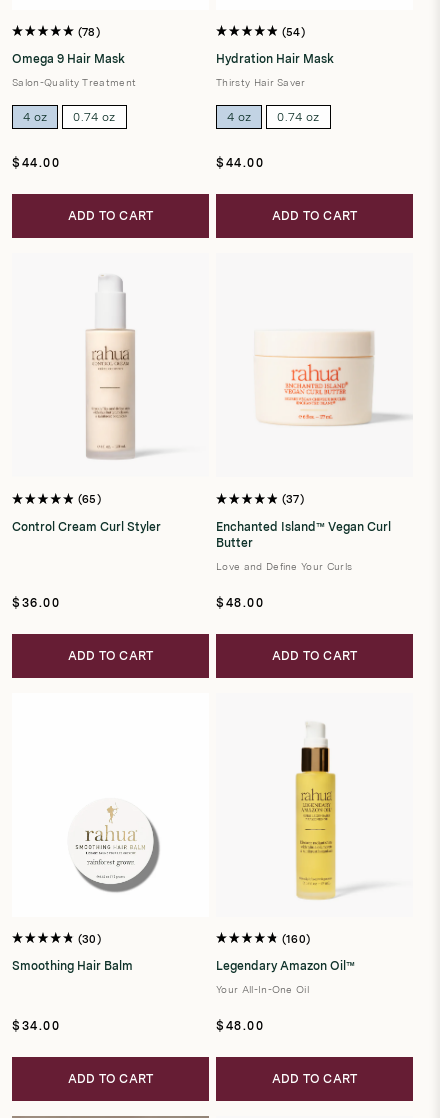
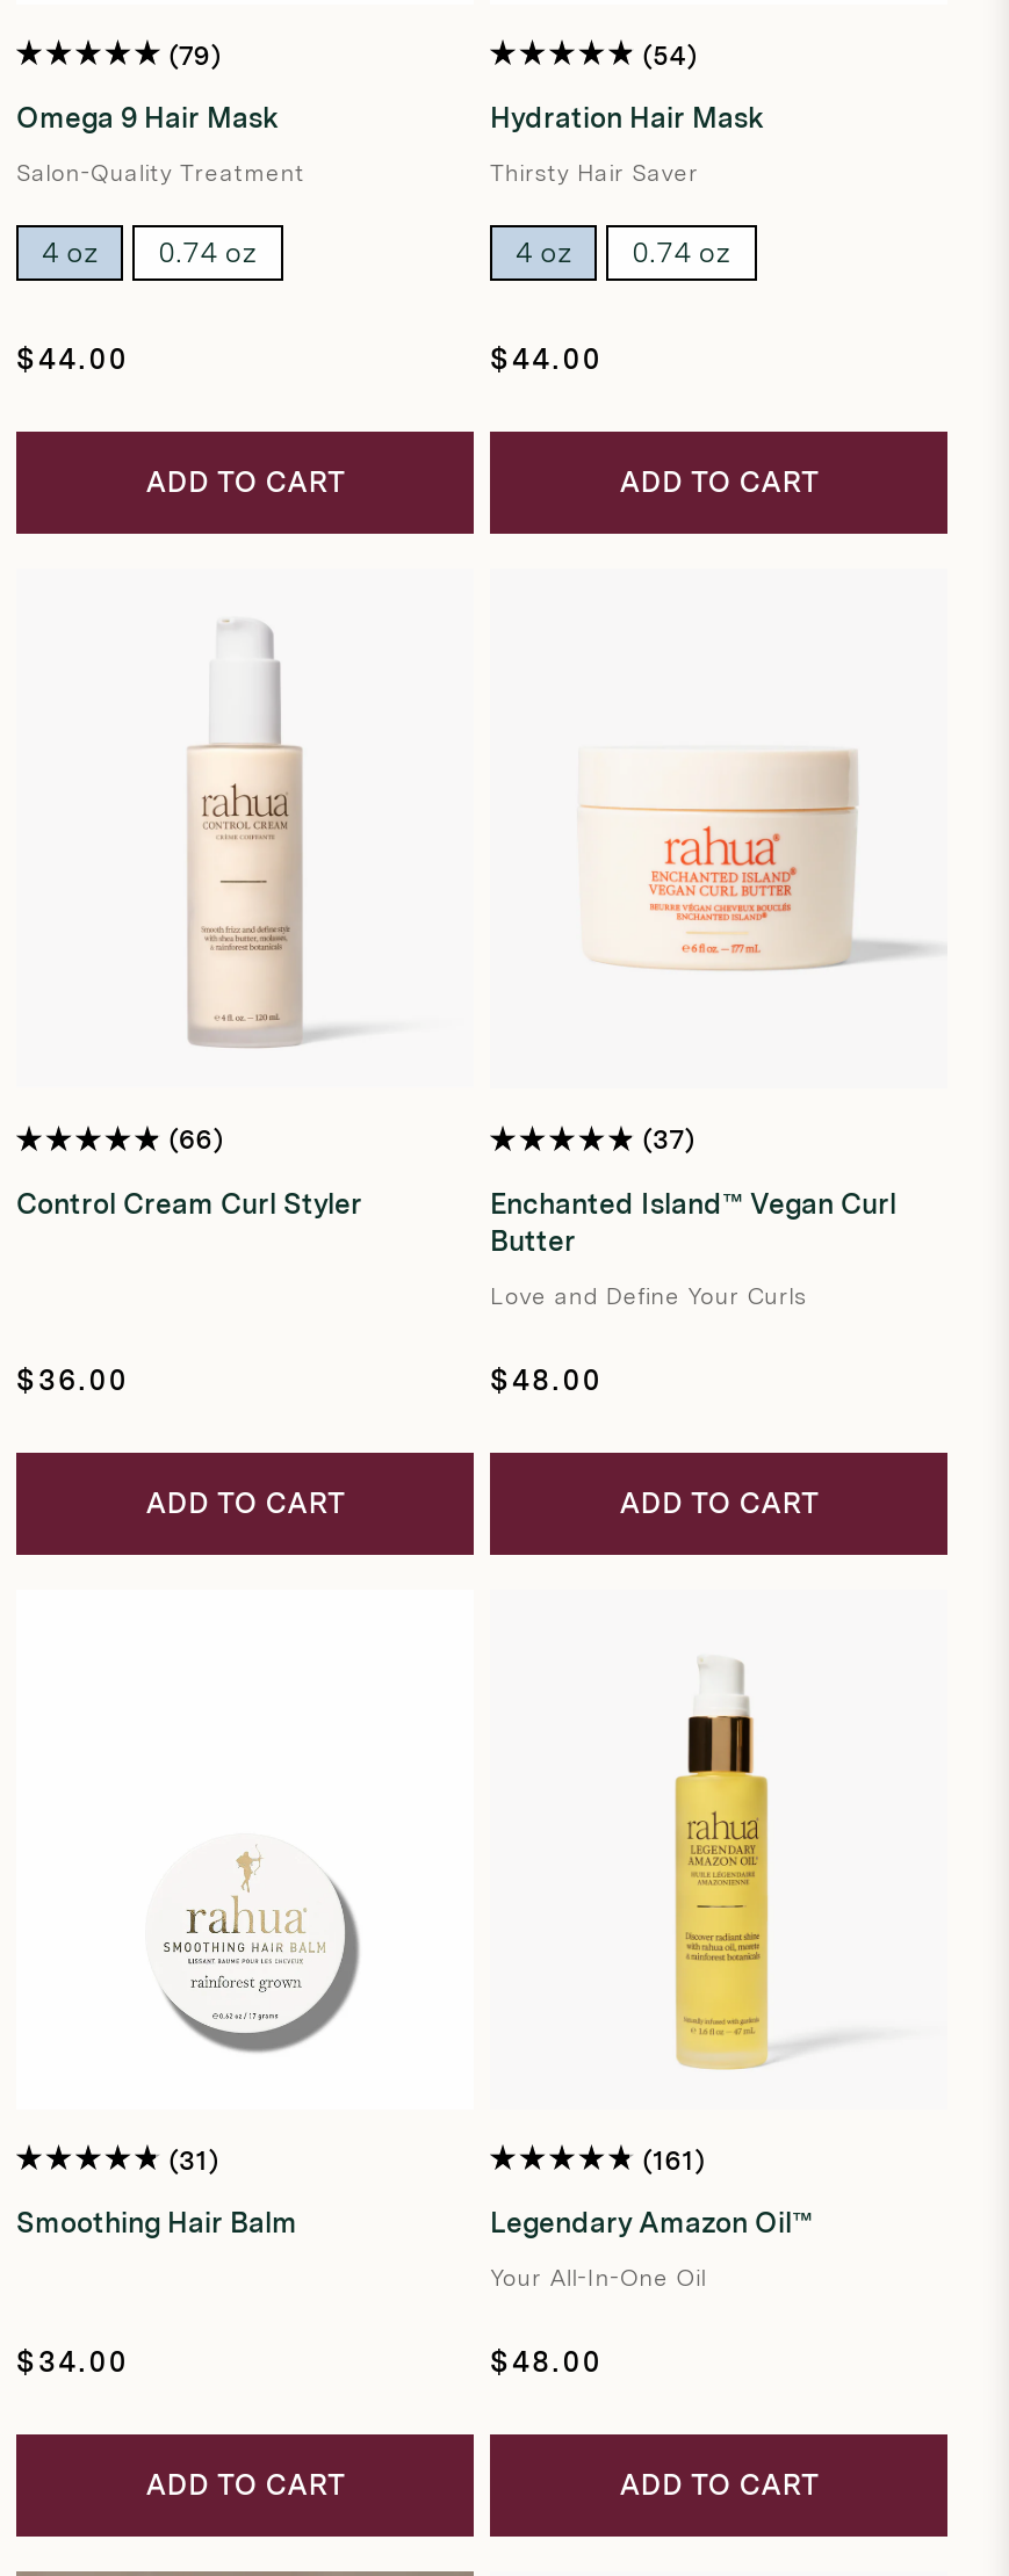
- 78
+ 79

- 65
+ 66

- 30
+ 31

- 160
+ 161
